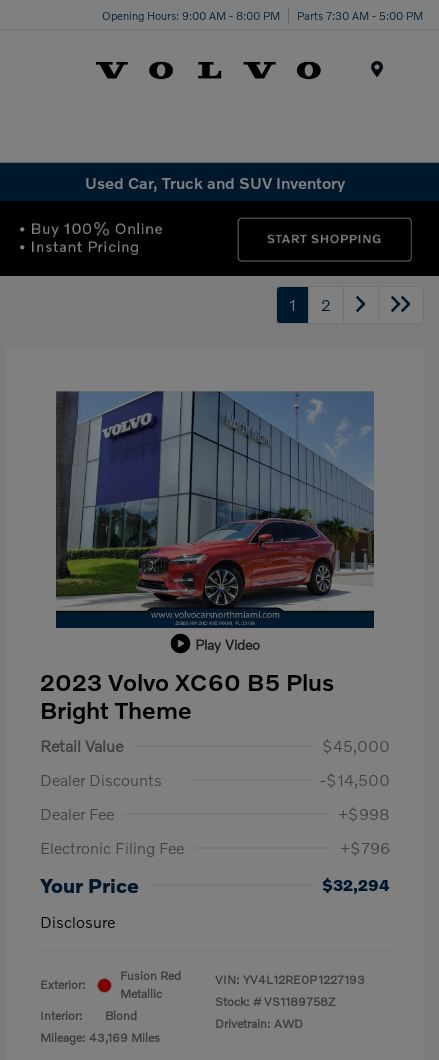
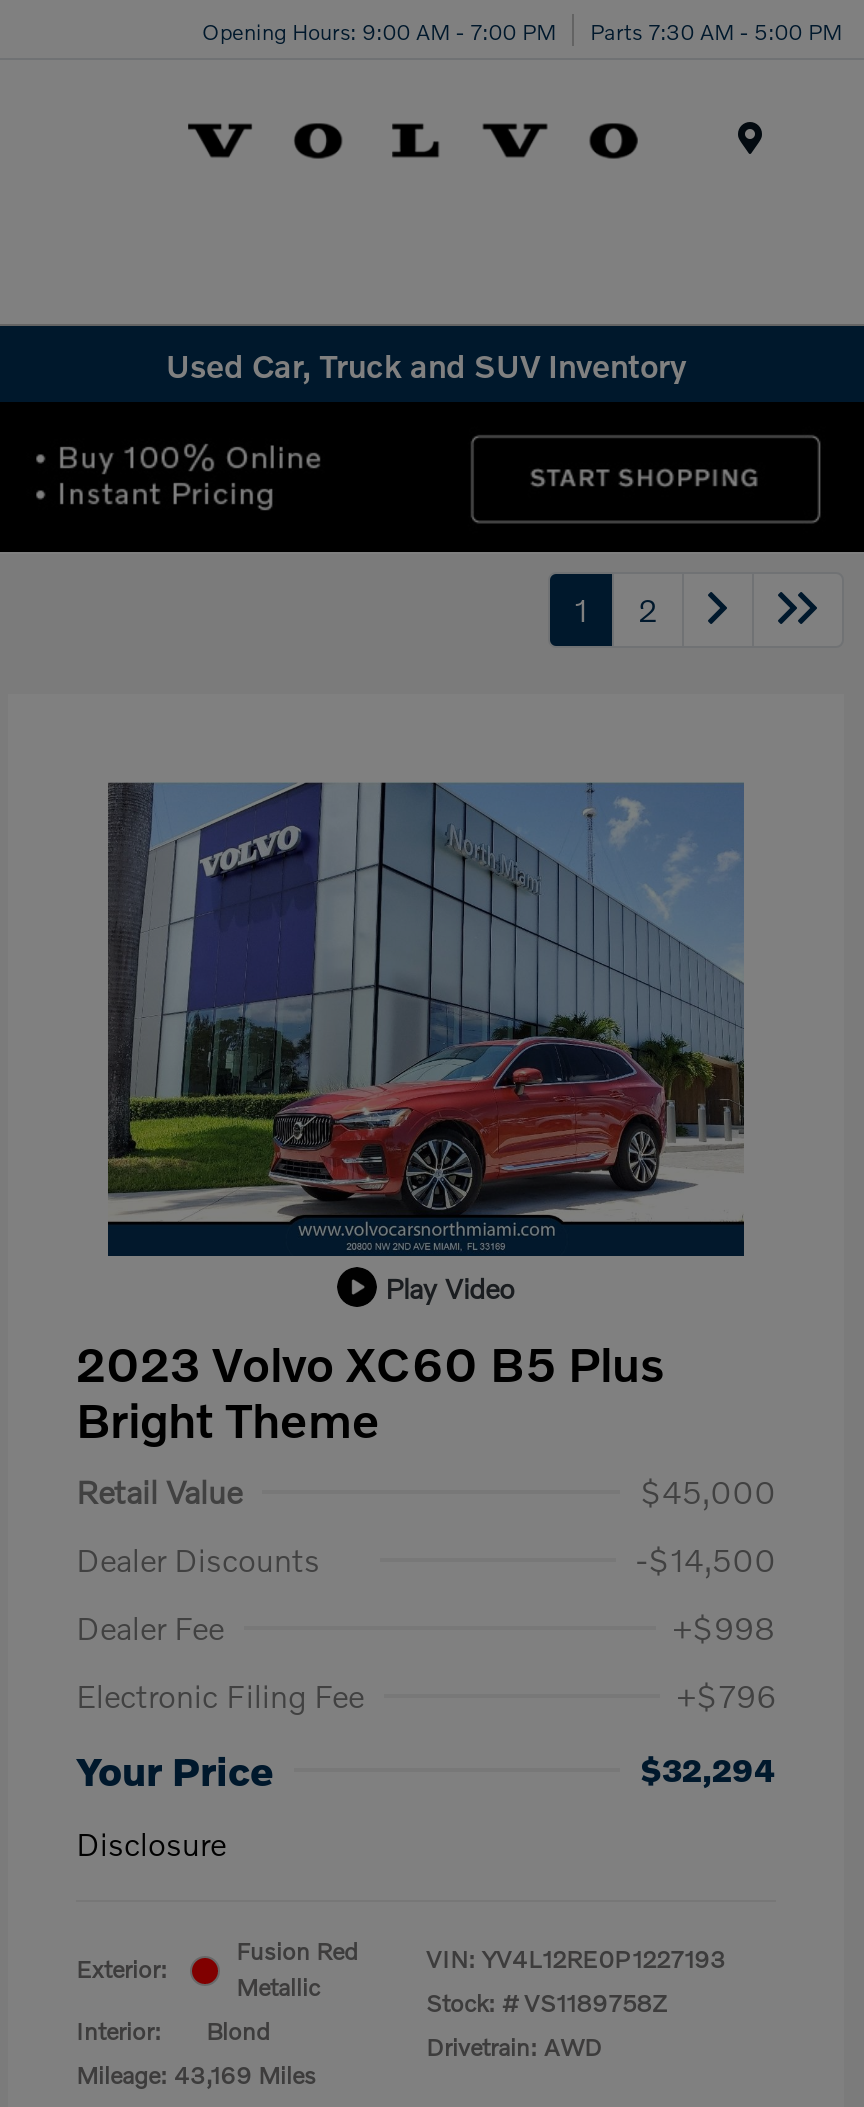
- Opening Hours: 9:00 AM - 8:00 PM
+ Opening Hours: 9:00 AM - 7:00 PM
